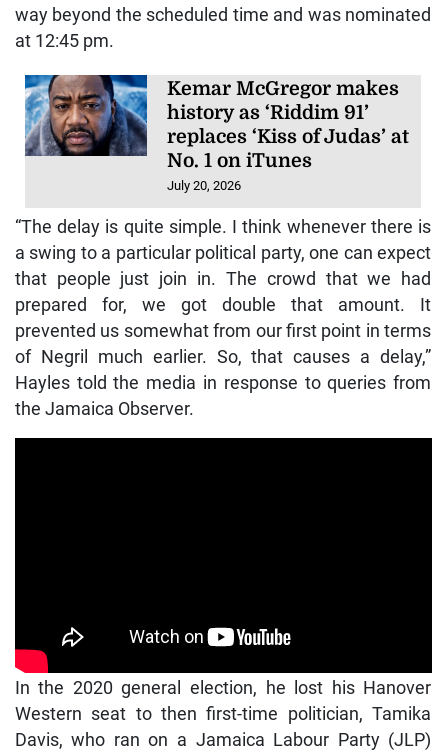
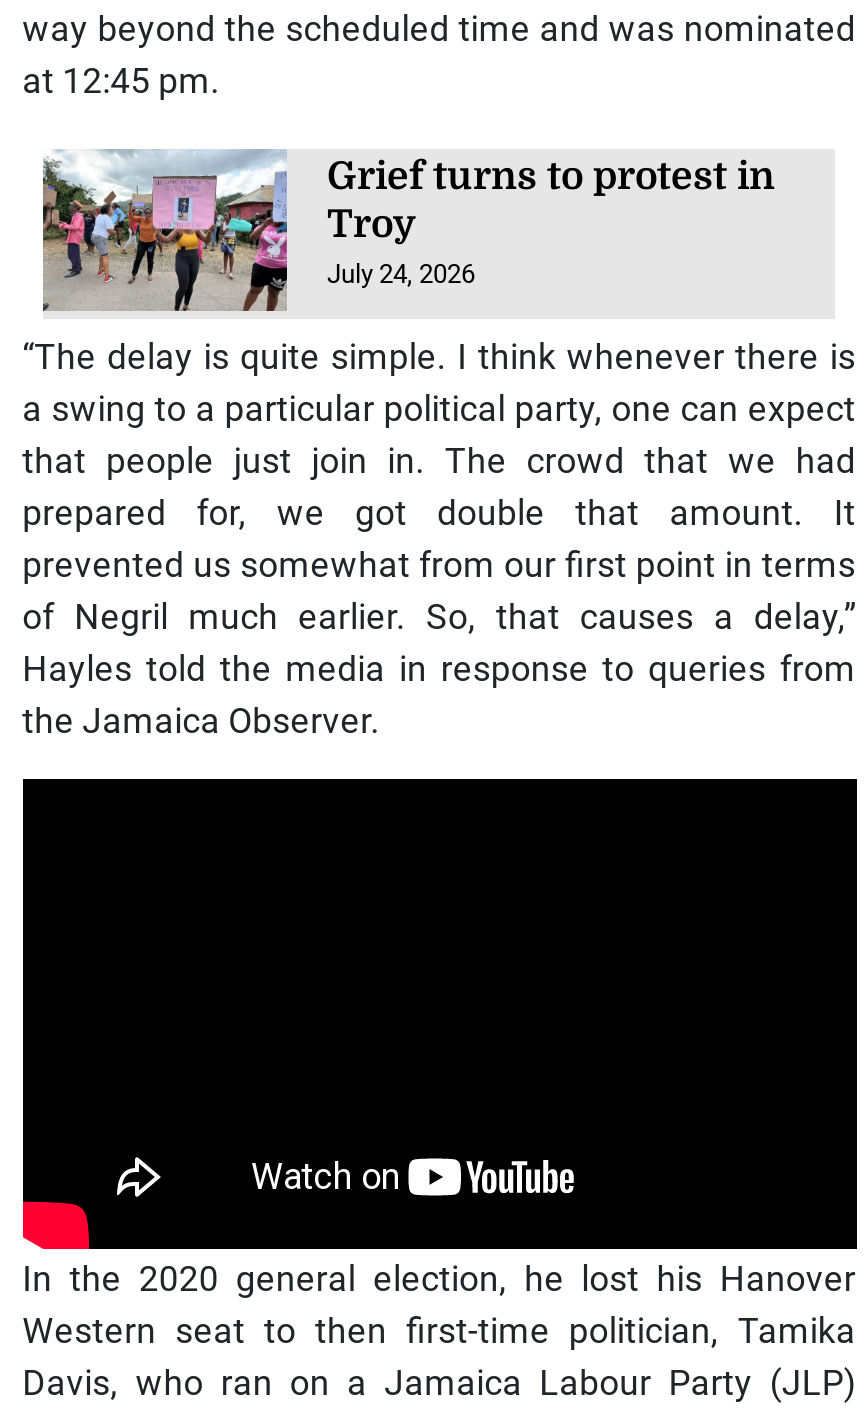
- [image]
- Kemar McGregor makes
- history as ‘Riddim 91’
- replaces ‘Kiss of Judas’ at
- No. 1 on iTunes
- July 20, 2026
+ [image]
+ Grief turns to protest in
+ Troy
+ July 24, 2026
